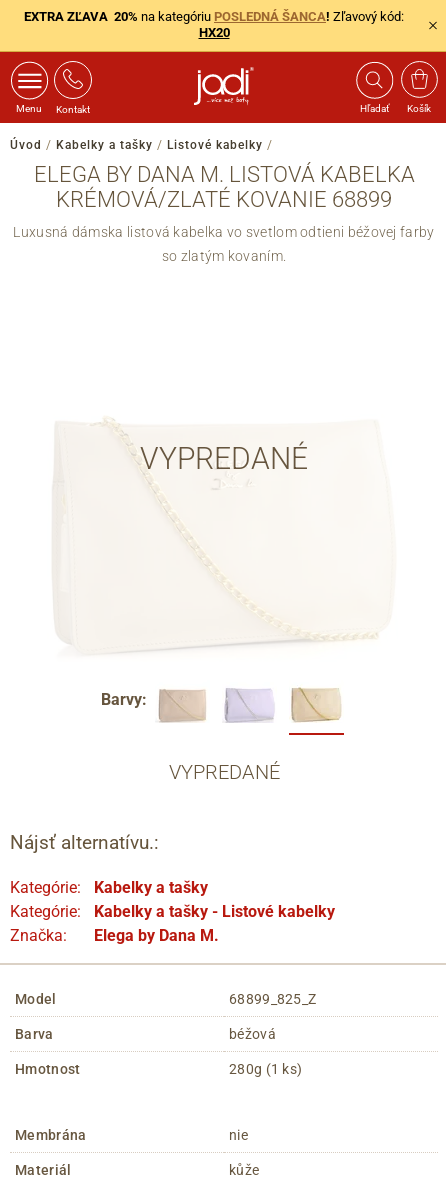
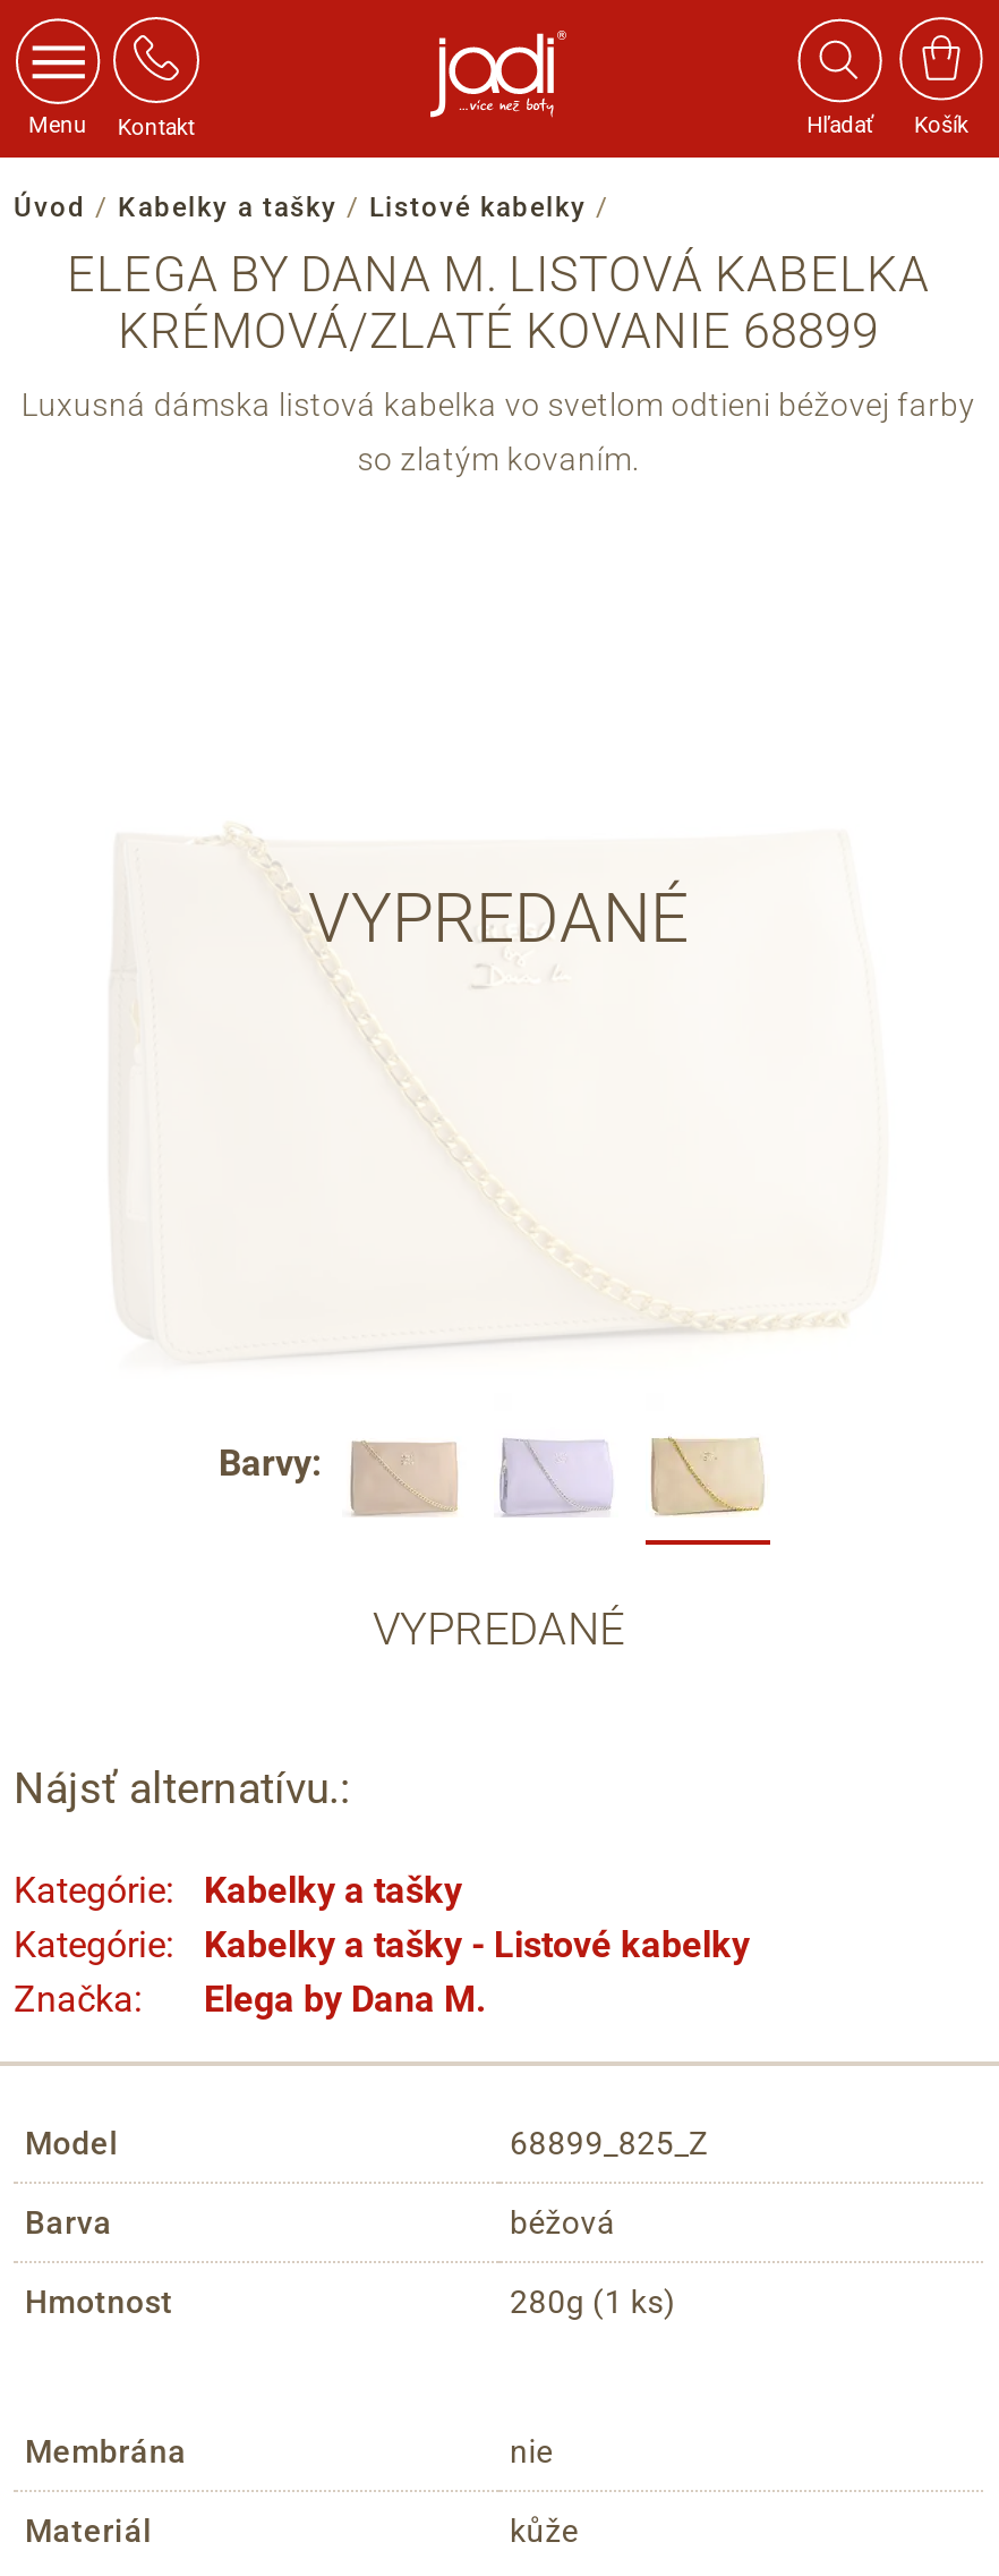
- EXTRA ZĽAVA 20% na kategóriu POSLEDNÁ ŠANCA! Zľavový kód:
- HX20
